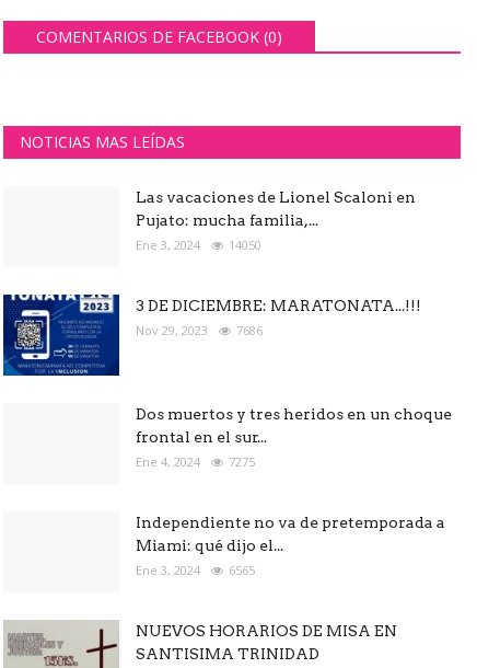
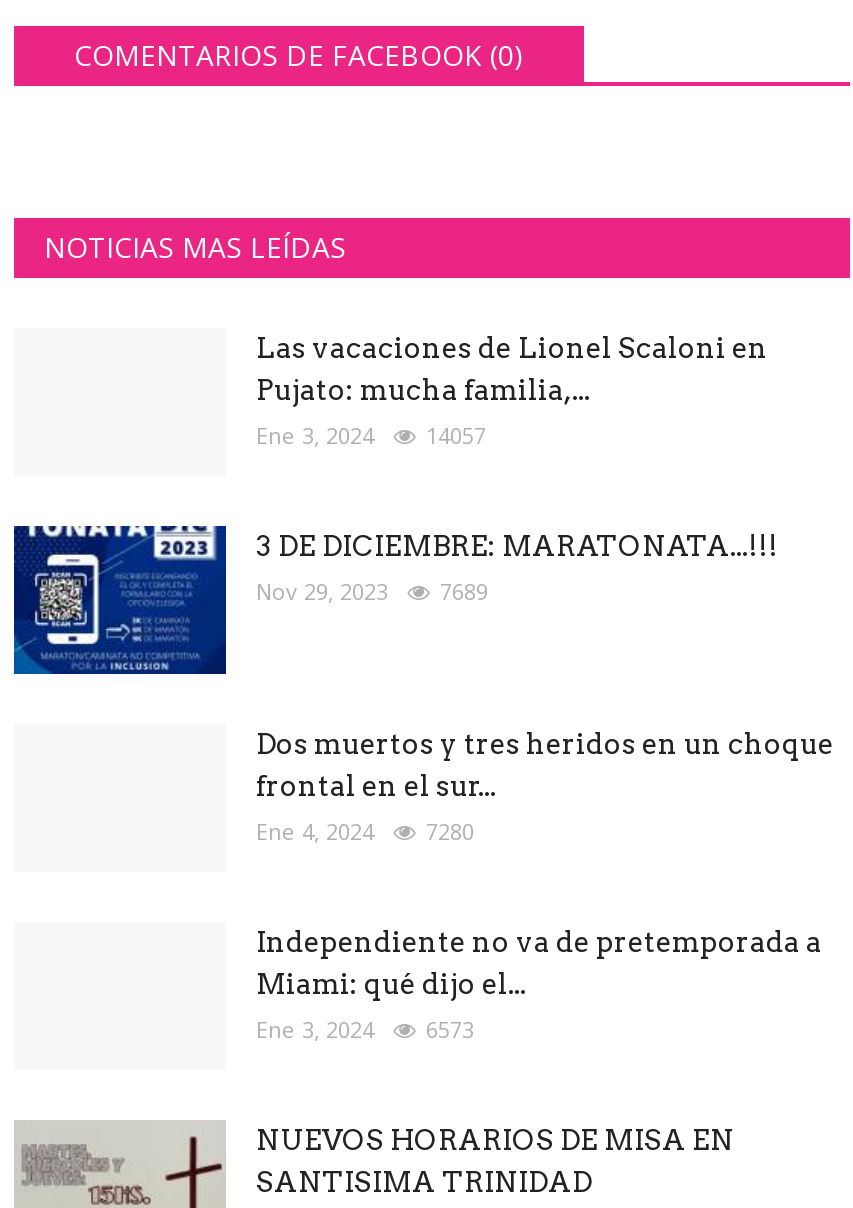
- Ene 3, 2024 14050
+ Ene 3, 2024 14057

- Nov 29, 2023 7686
+ Nov 29, 2023 7689

- Ene 4, 2024 7275
+ Ene 4, 2024 7280

- Ene 3, 2024 6565
+ Ene 3, 2024 6573
